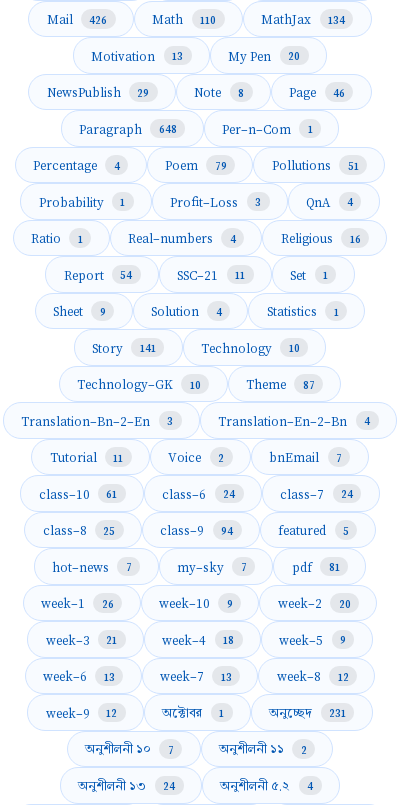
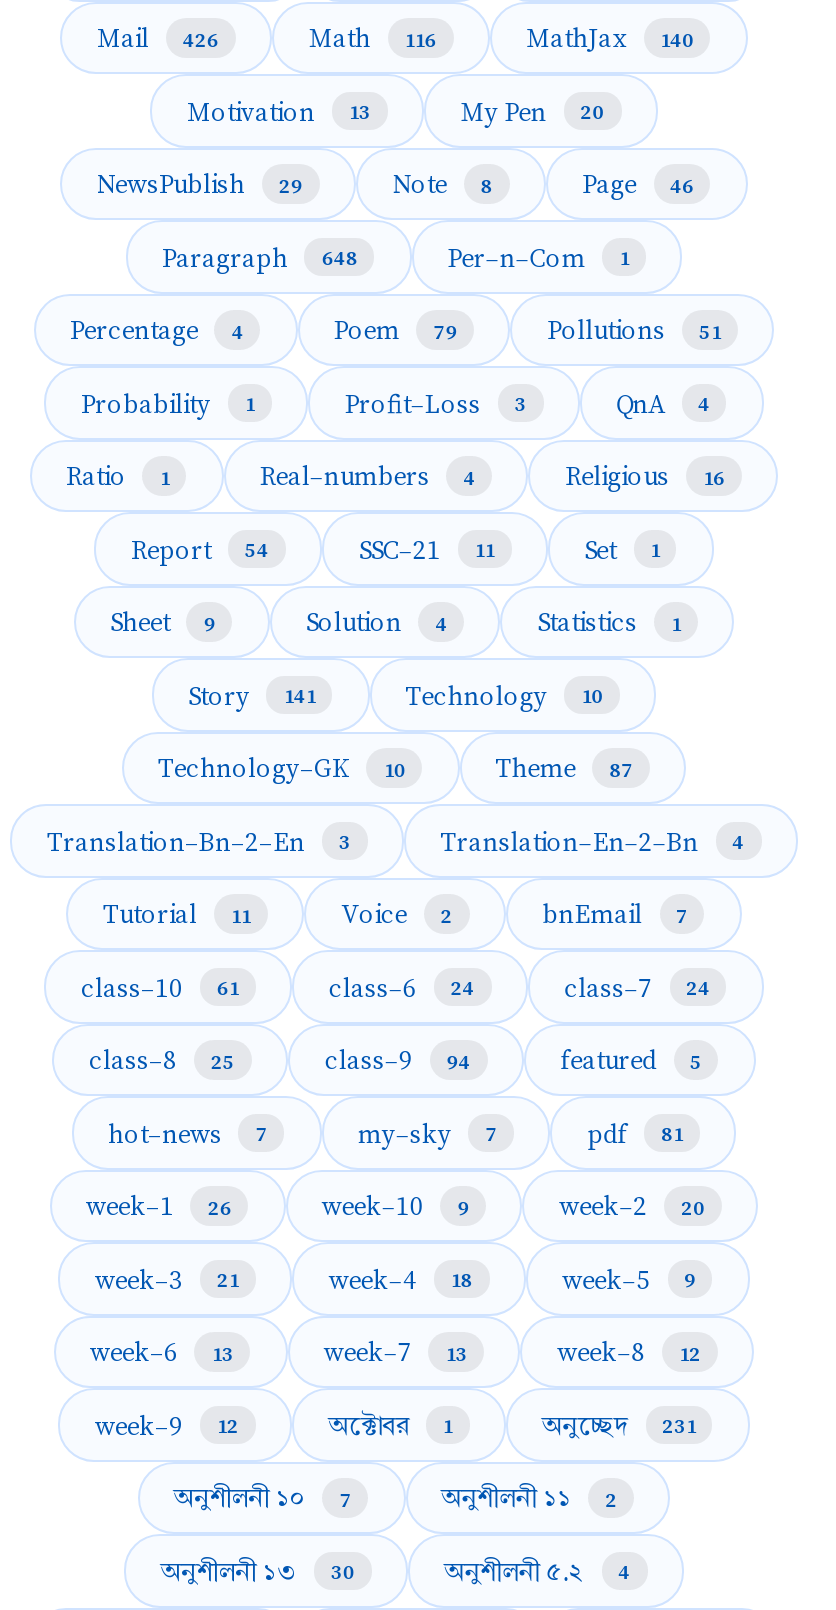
- Math 110
+ Math 116

- MathJax 134
+ MathJax 140

- অনুশীলনী ১৩ 24
+ অনুশীলনী ১৩ 30
